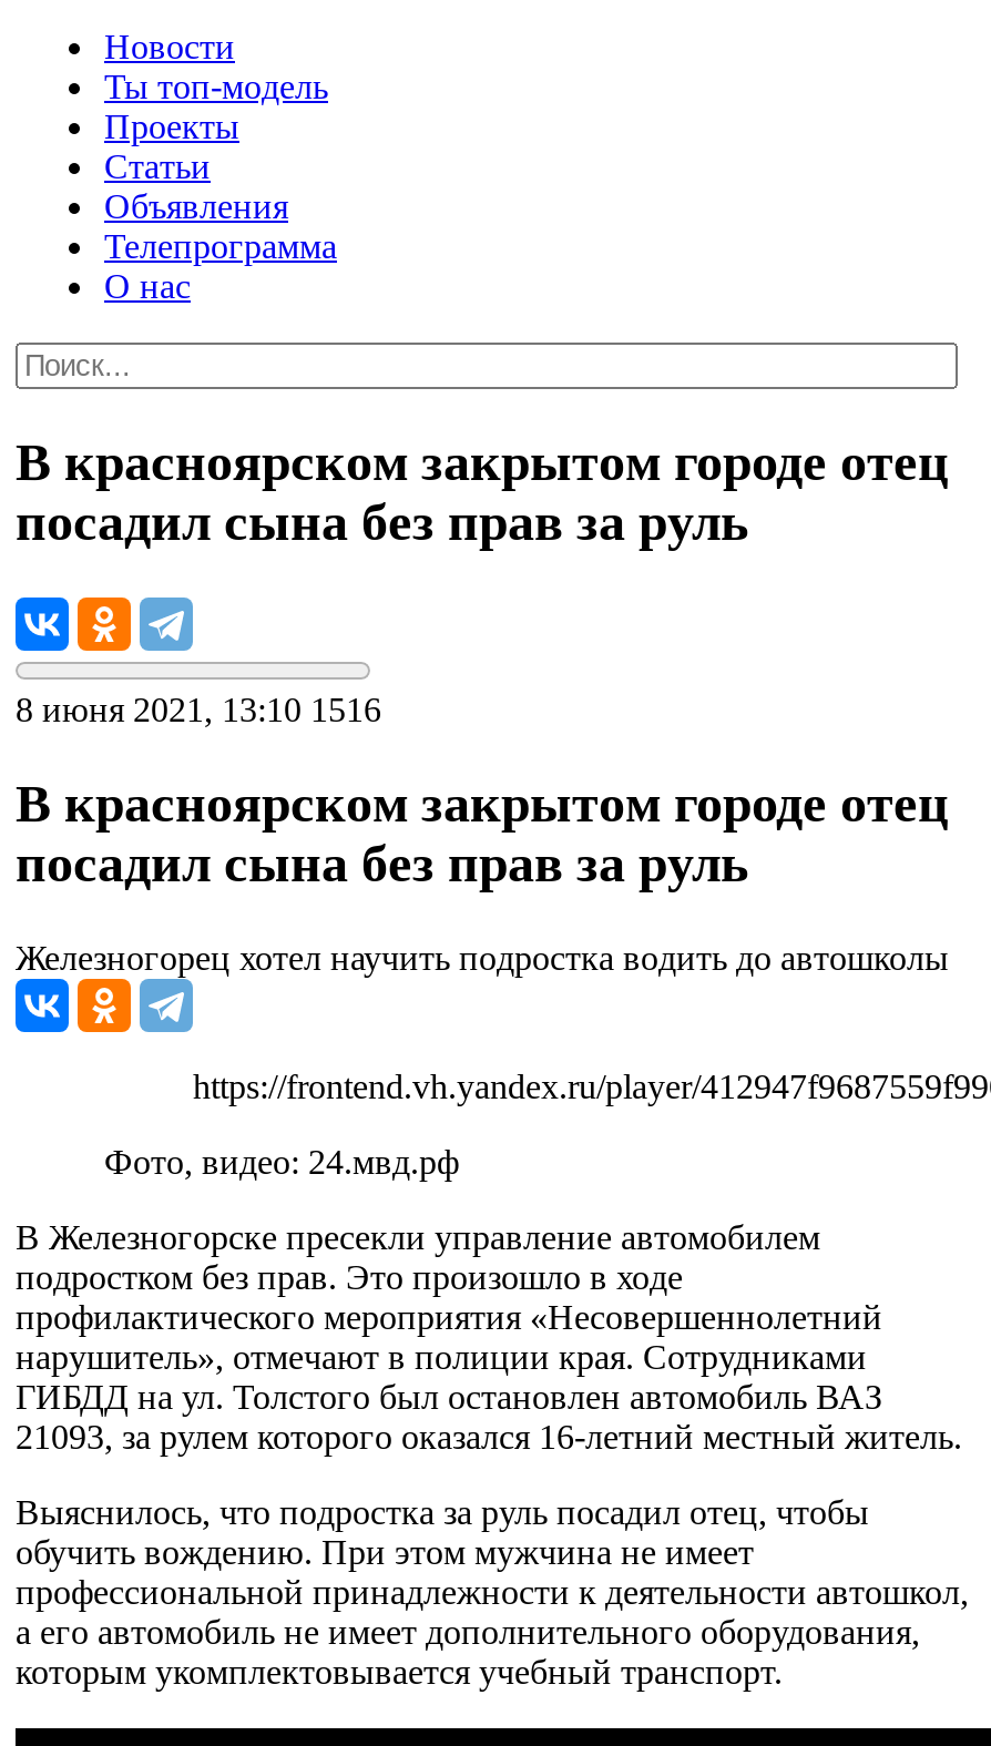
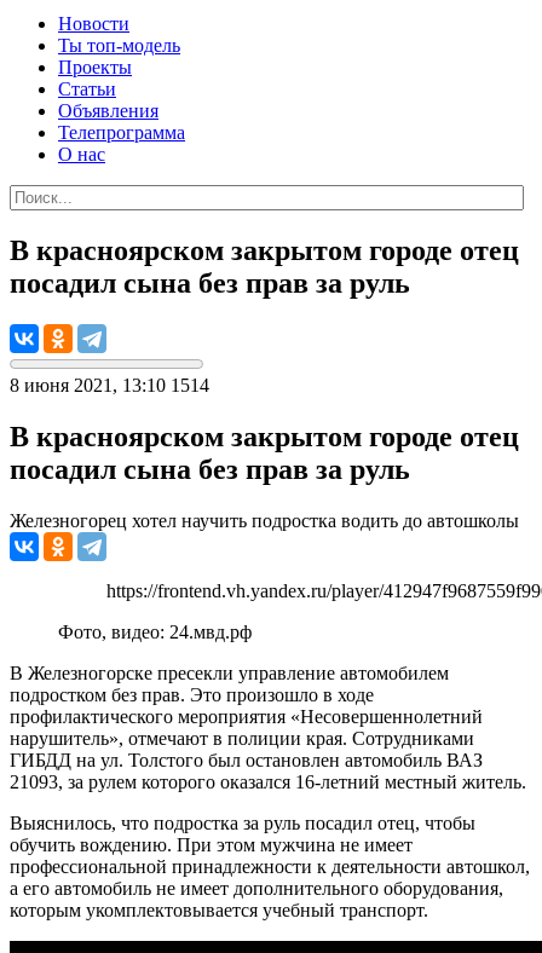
- 8 июня 2021, 13:10 1516
+ 8 июня 2021, 13:10 1514
